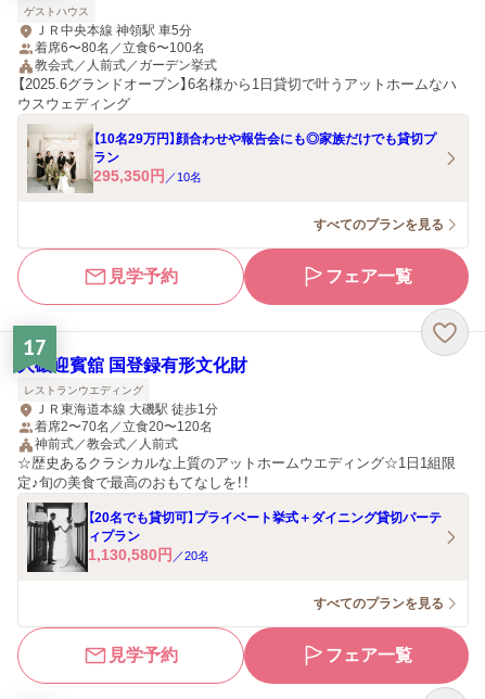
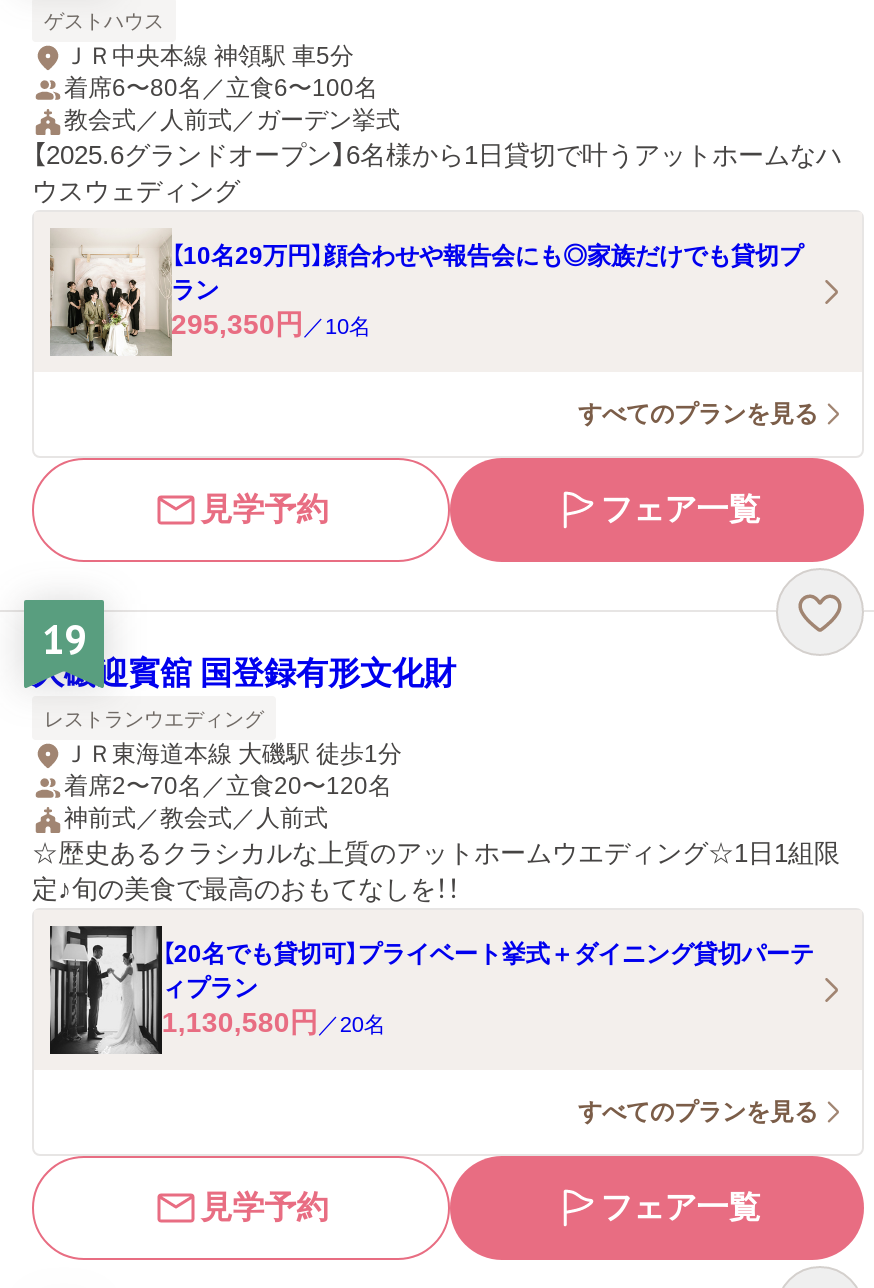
- 17
+ 19
